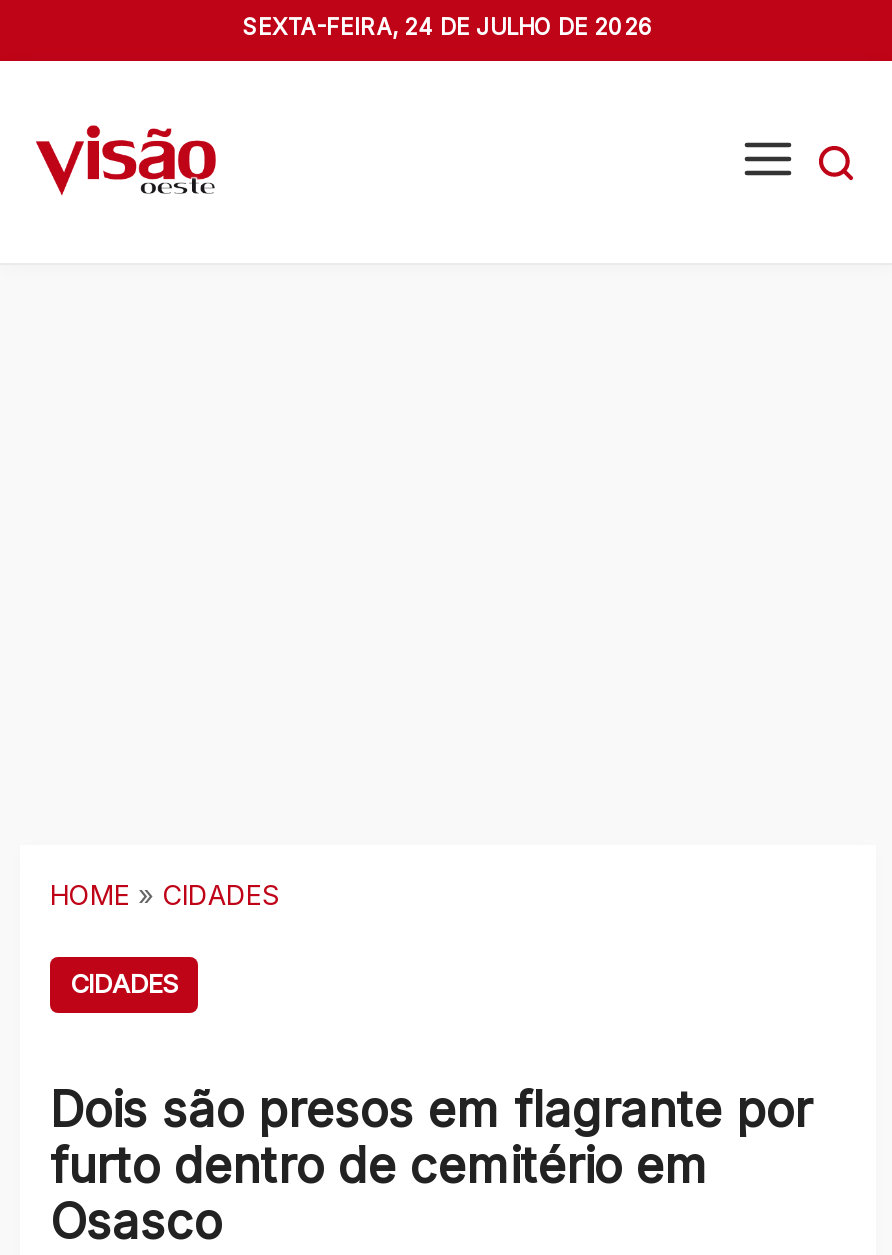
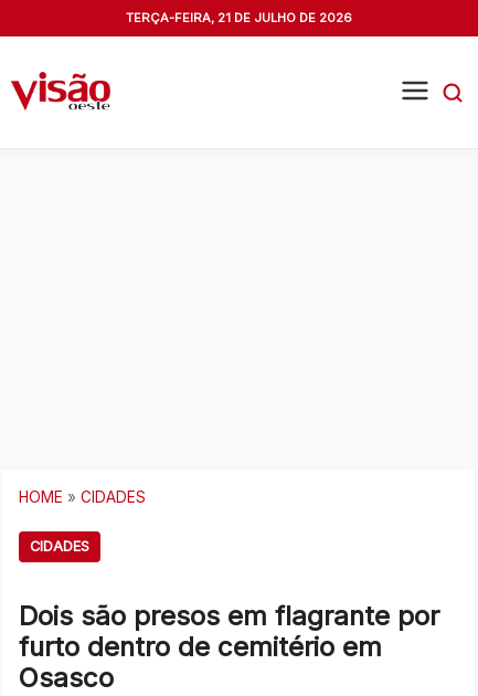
- SEXTA-FEIRA, 24 DE JULHO DE 2026
+ TERÇA-FEIRA, 21 DE JULHO DE 2026
